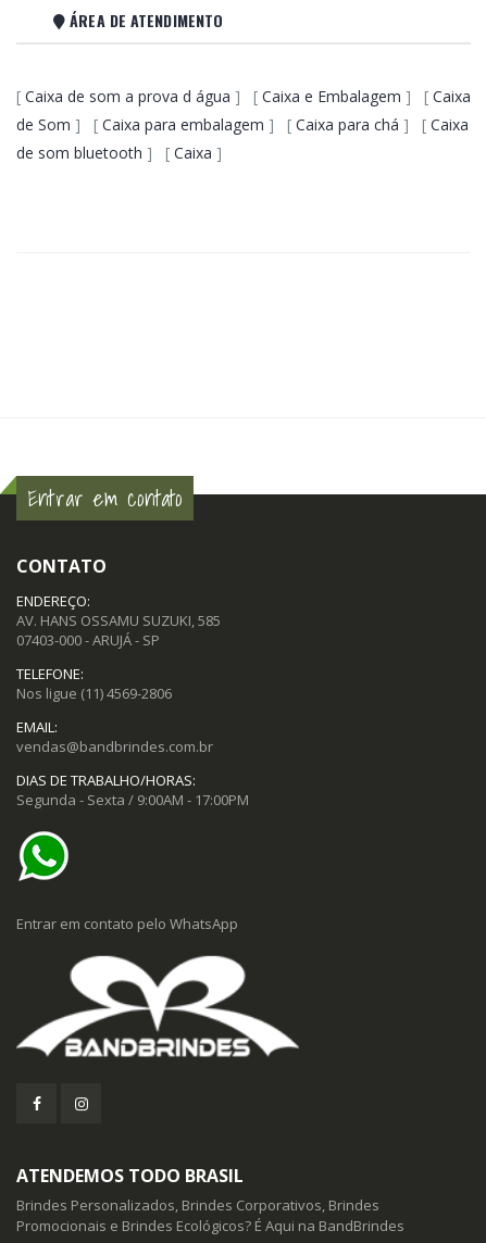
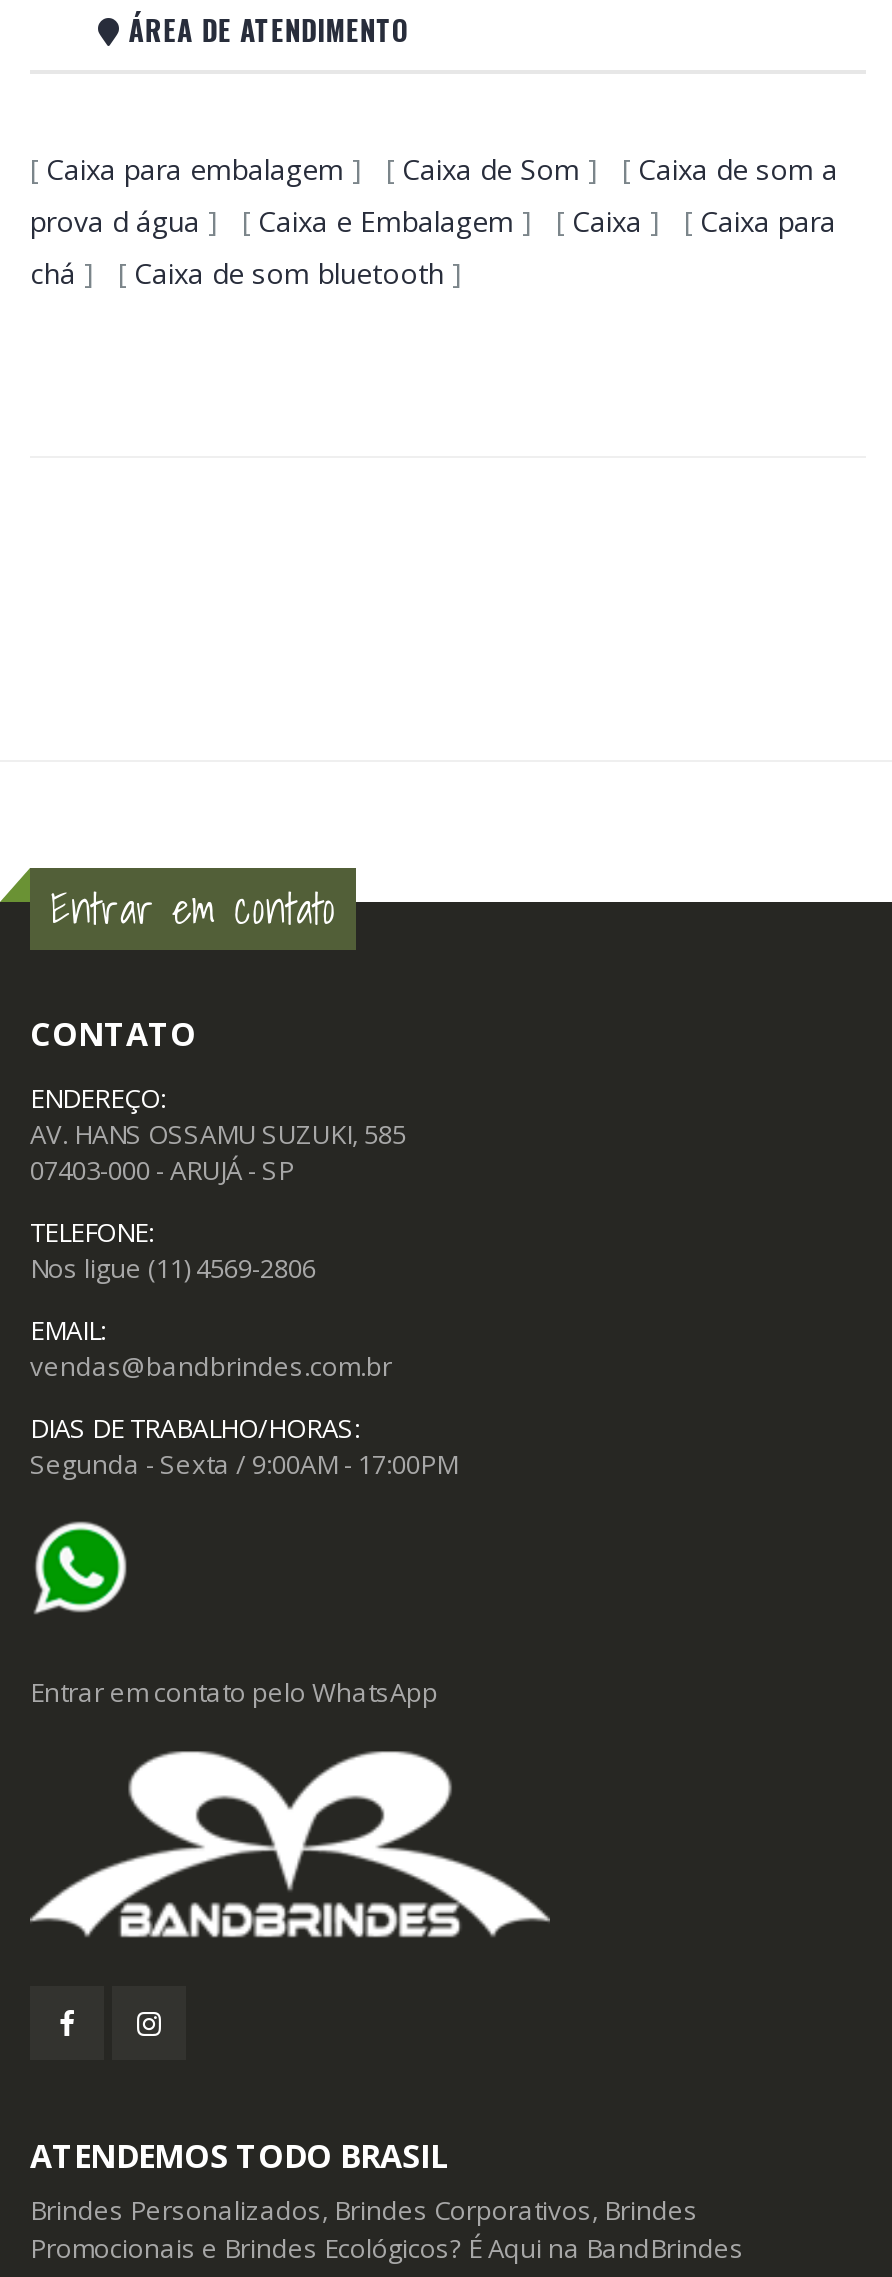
- [Caixa de som a prova d água] [Caixa e Embalagem] [Caixa
- de Som] [Caixa para embalagem] [Caixa para chá] [Caixa
- de som bluetooth] [Caixa]
+ [Caixa para embalagem] [Caixa de Som] [Caixa de som a
+ prova d água] [Caixa e Embalagem] [Caixa] [Caixa para
+ chá] [Caixa de som bluetooth]
